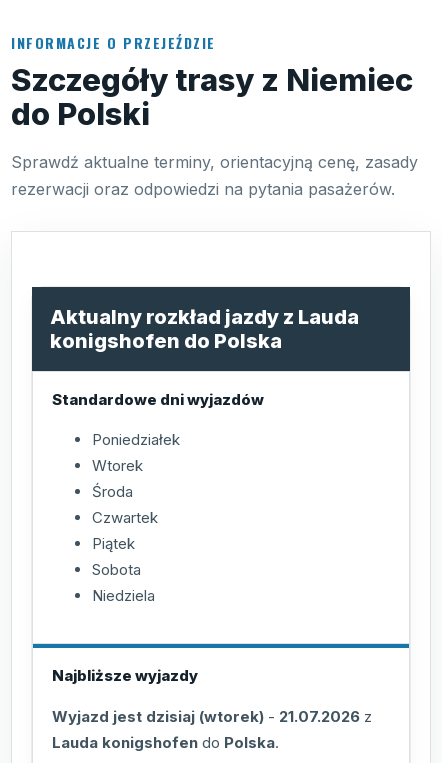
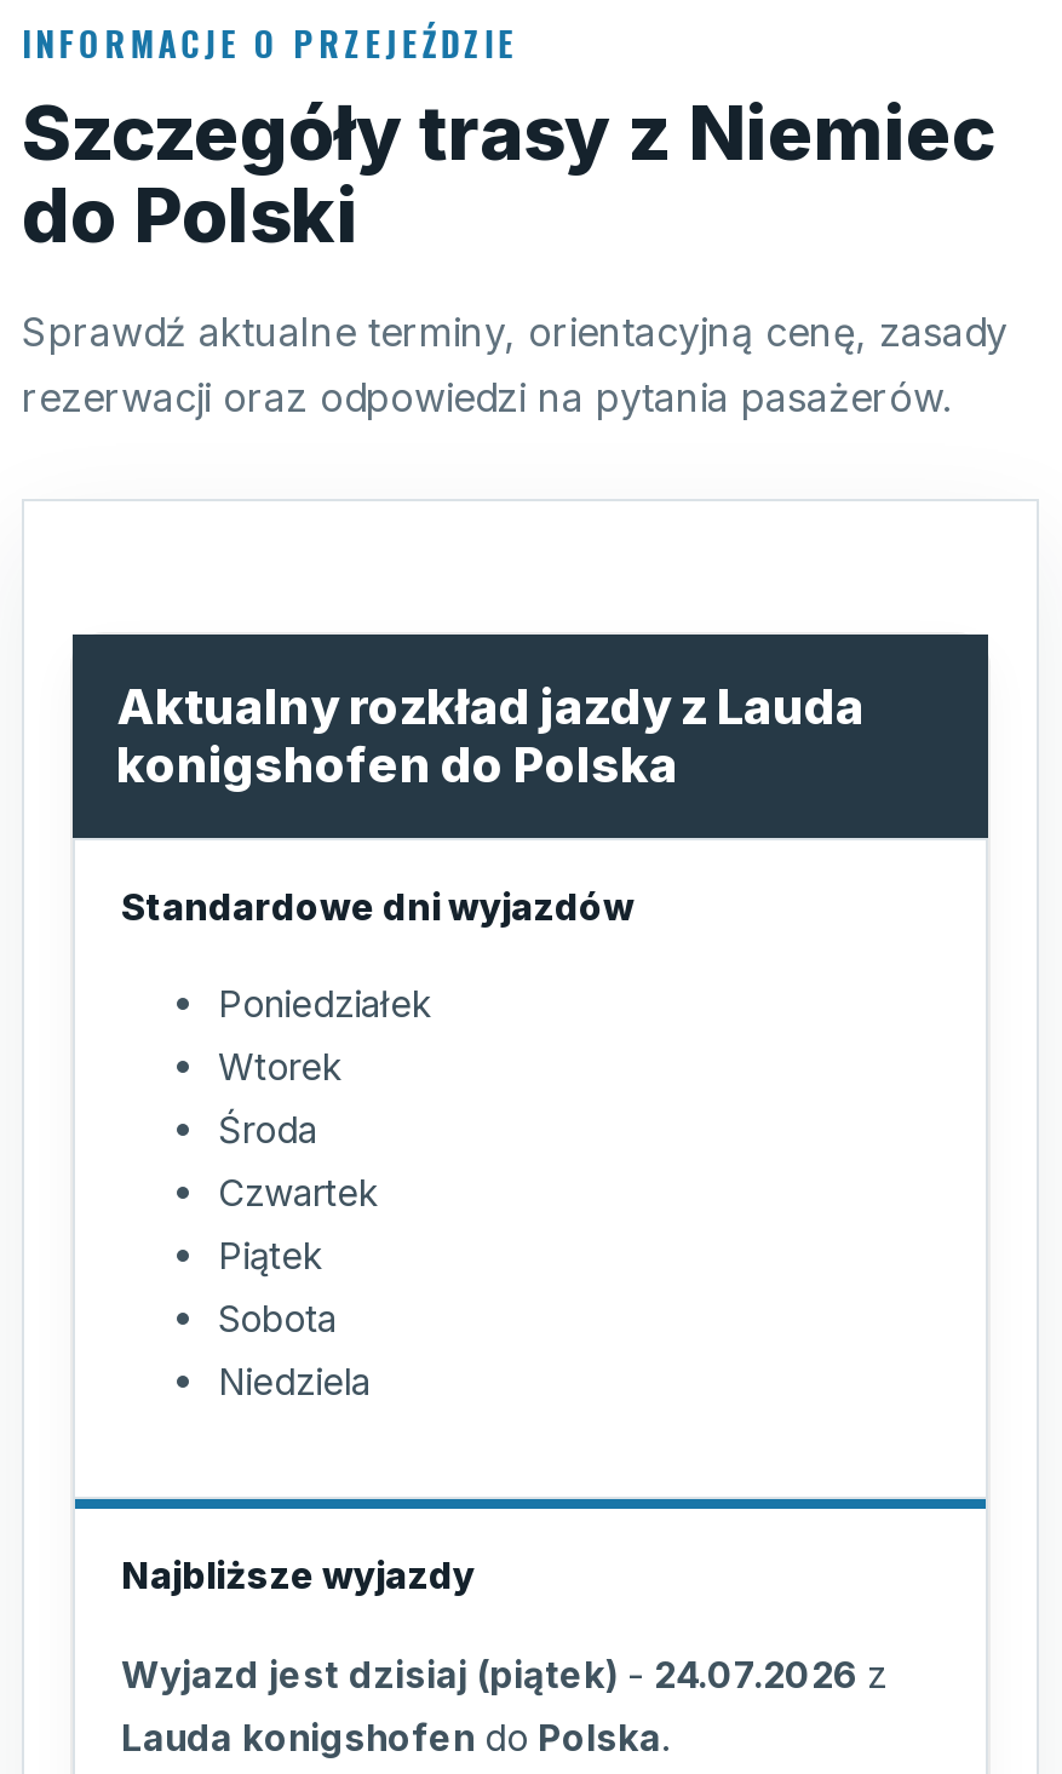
- Wyjazd jest dzisiaj (wtorek) - 21.07.2026 z
+ Wyjazd jest dzisiaj (piątek) - 24.07.2026 z
